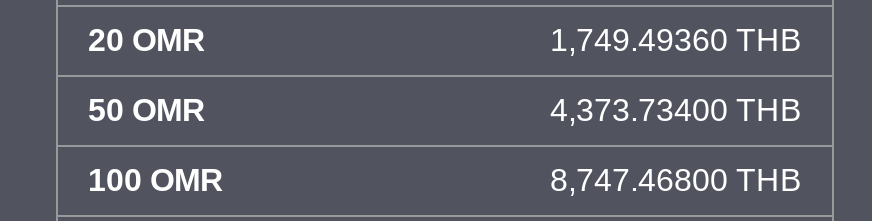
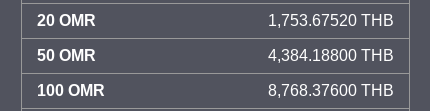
- 1,749.49360 THB
+ 1,753.67520 THB

- 4,373.73400 THB
+ 4,384.18800 THB

- 8,747.46800 THB
+ 8,768.37600 THB
